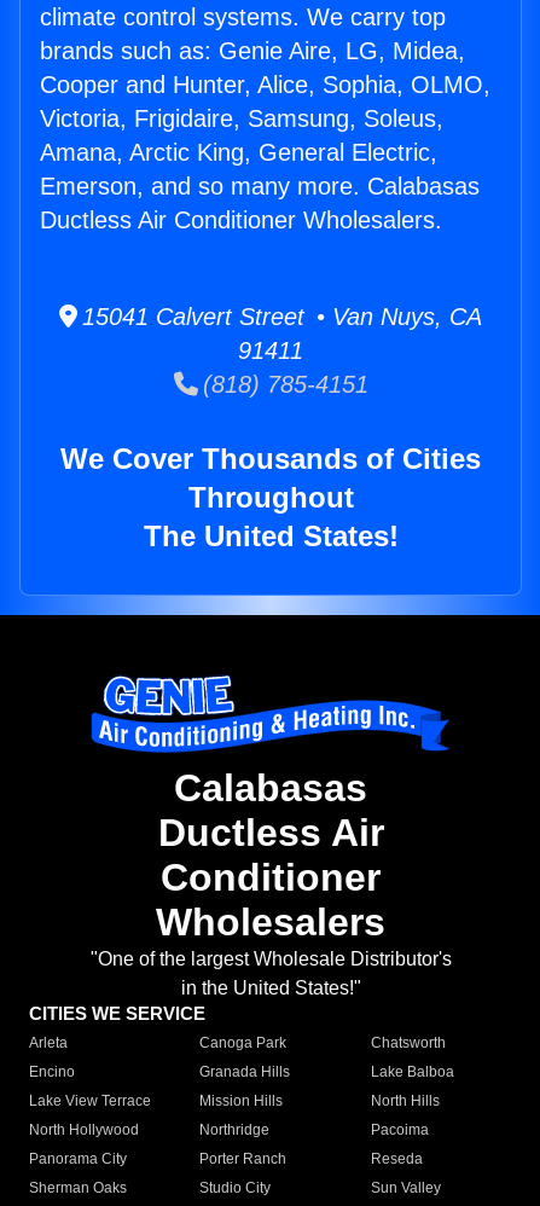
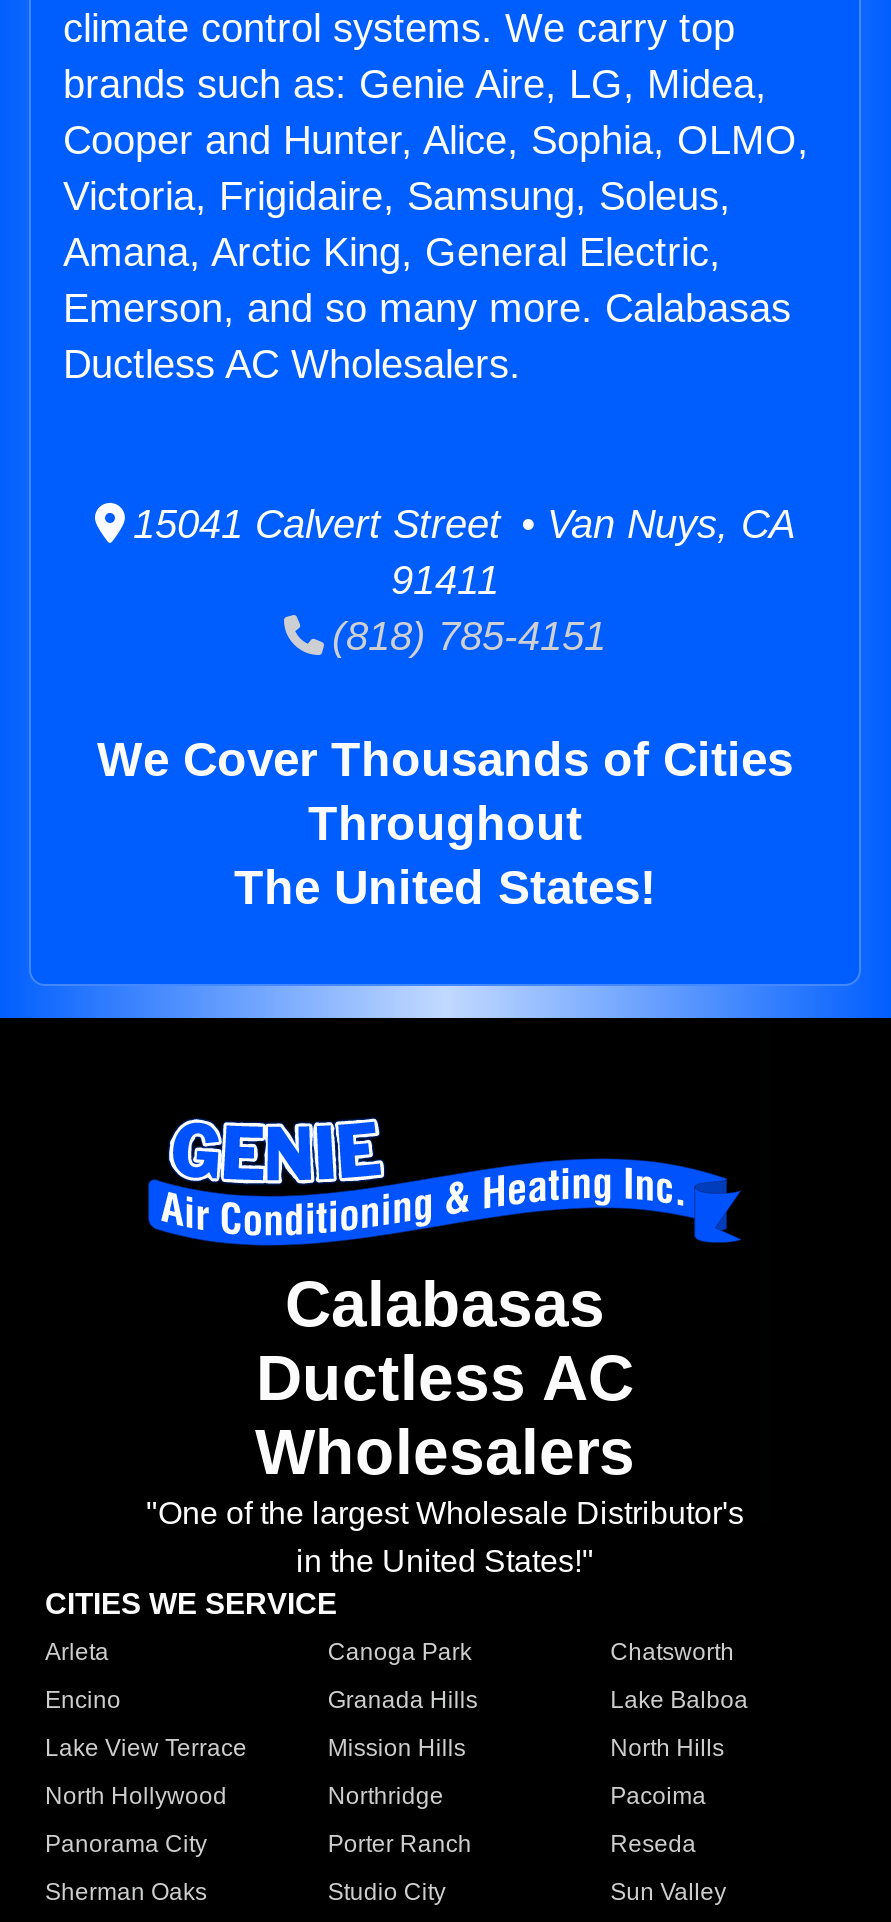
- Ductless Air Conditioner Wholesalers.
+ Ductless AC Wholesalers.

- Ductless Air
- Conditioner
+ Ductless AC
